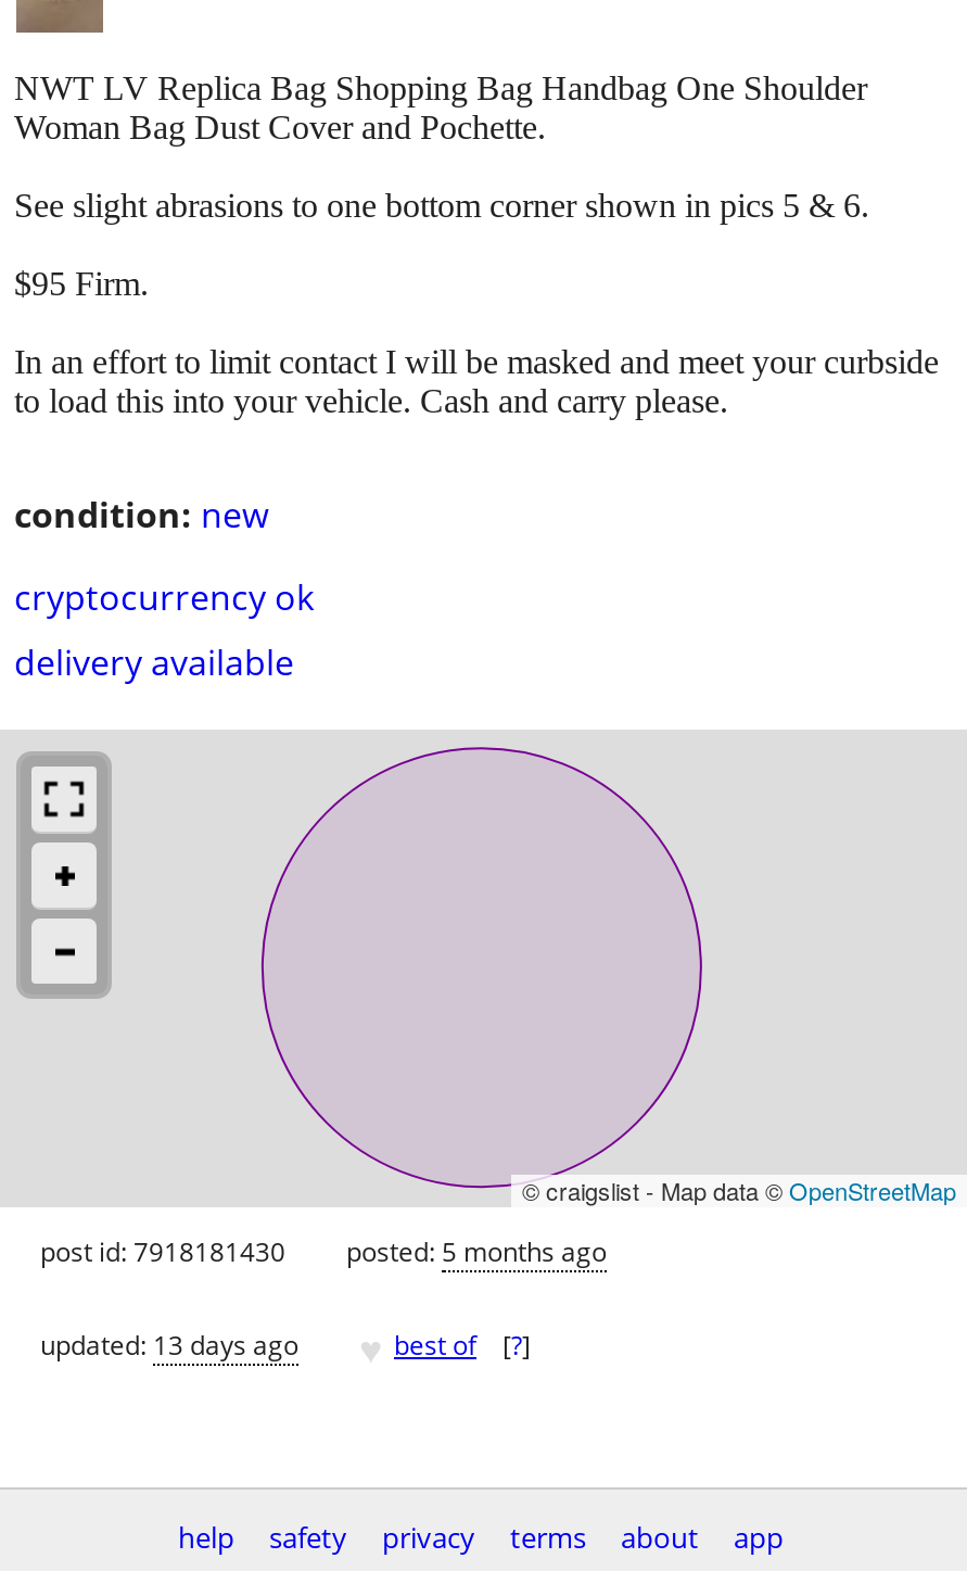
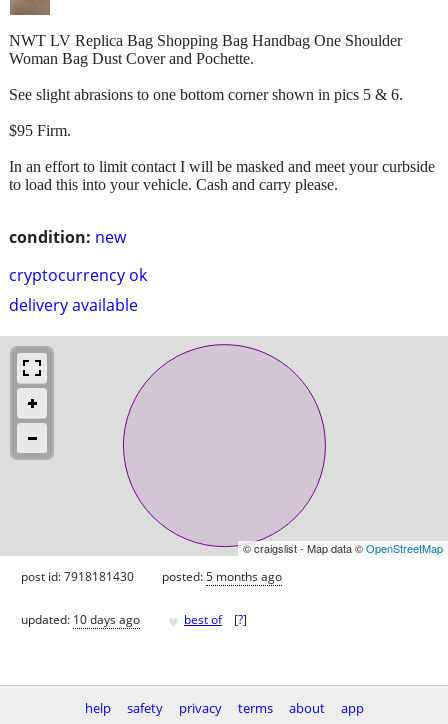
- updated: 13 days ago
+ updated: 10 days ago
